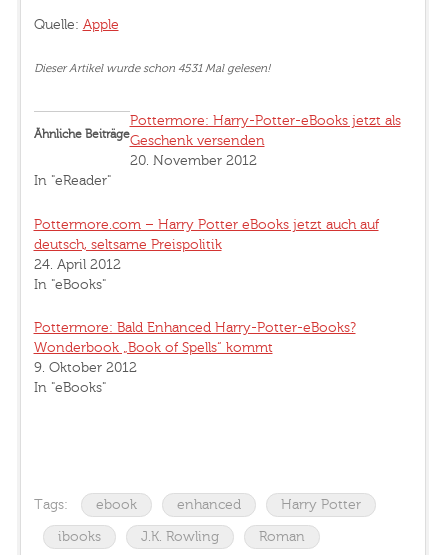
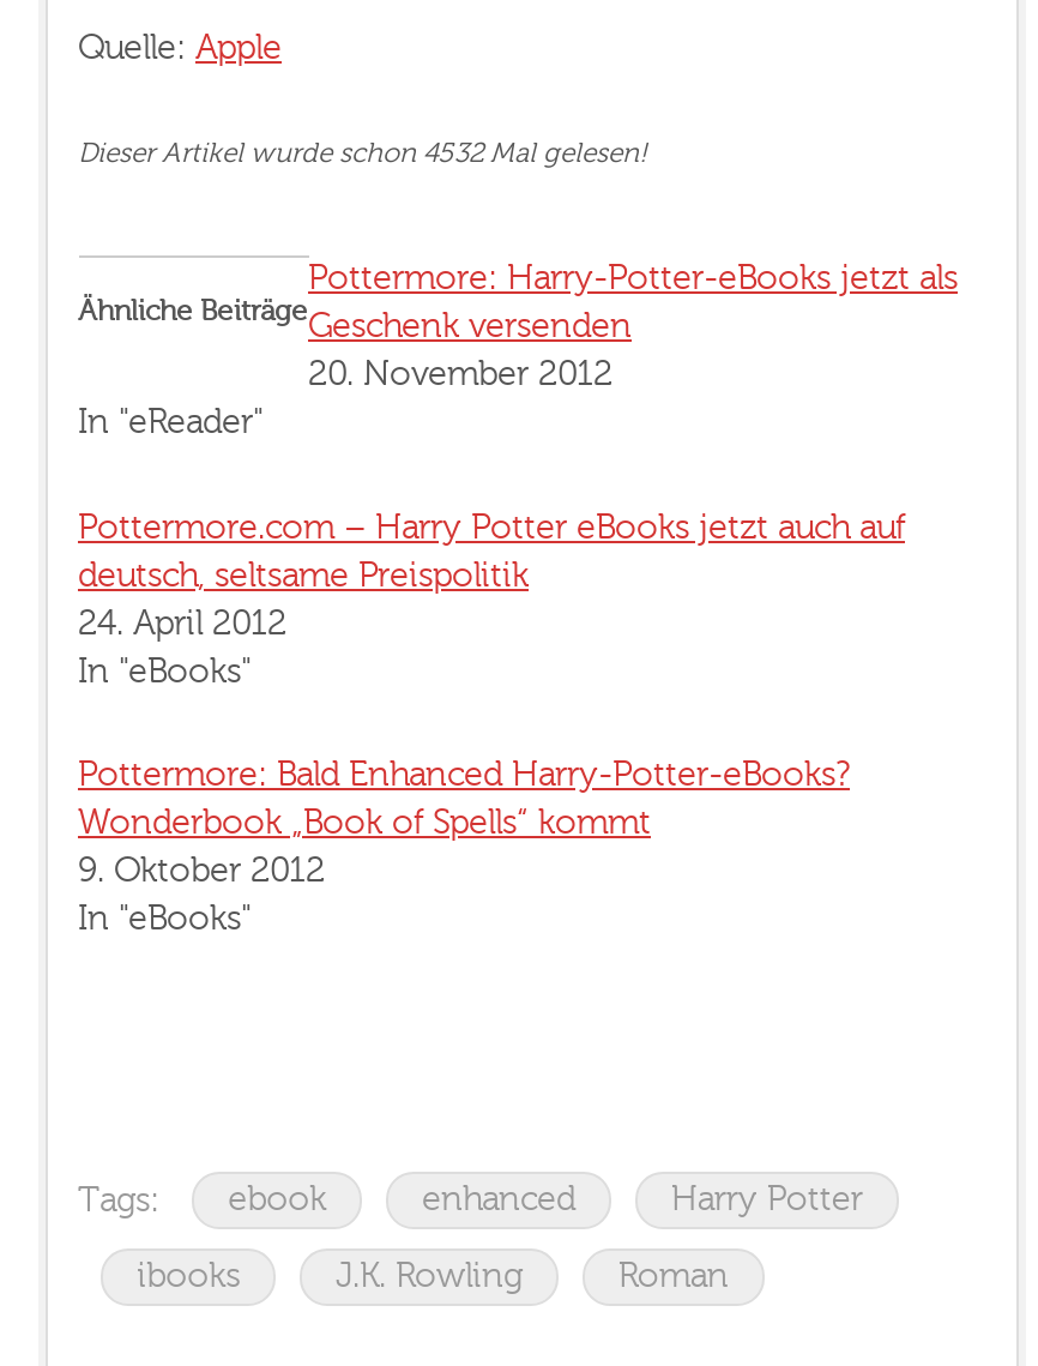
- Dieser Artikel wurde schon 4531 Mal gelesen!
+ Dieser Artikel wurde schon 4532 Mal gelesen!
